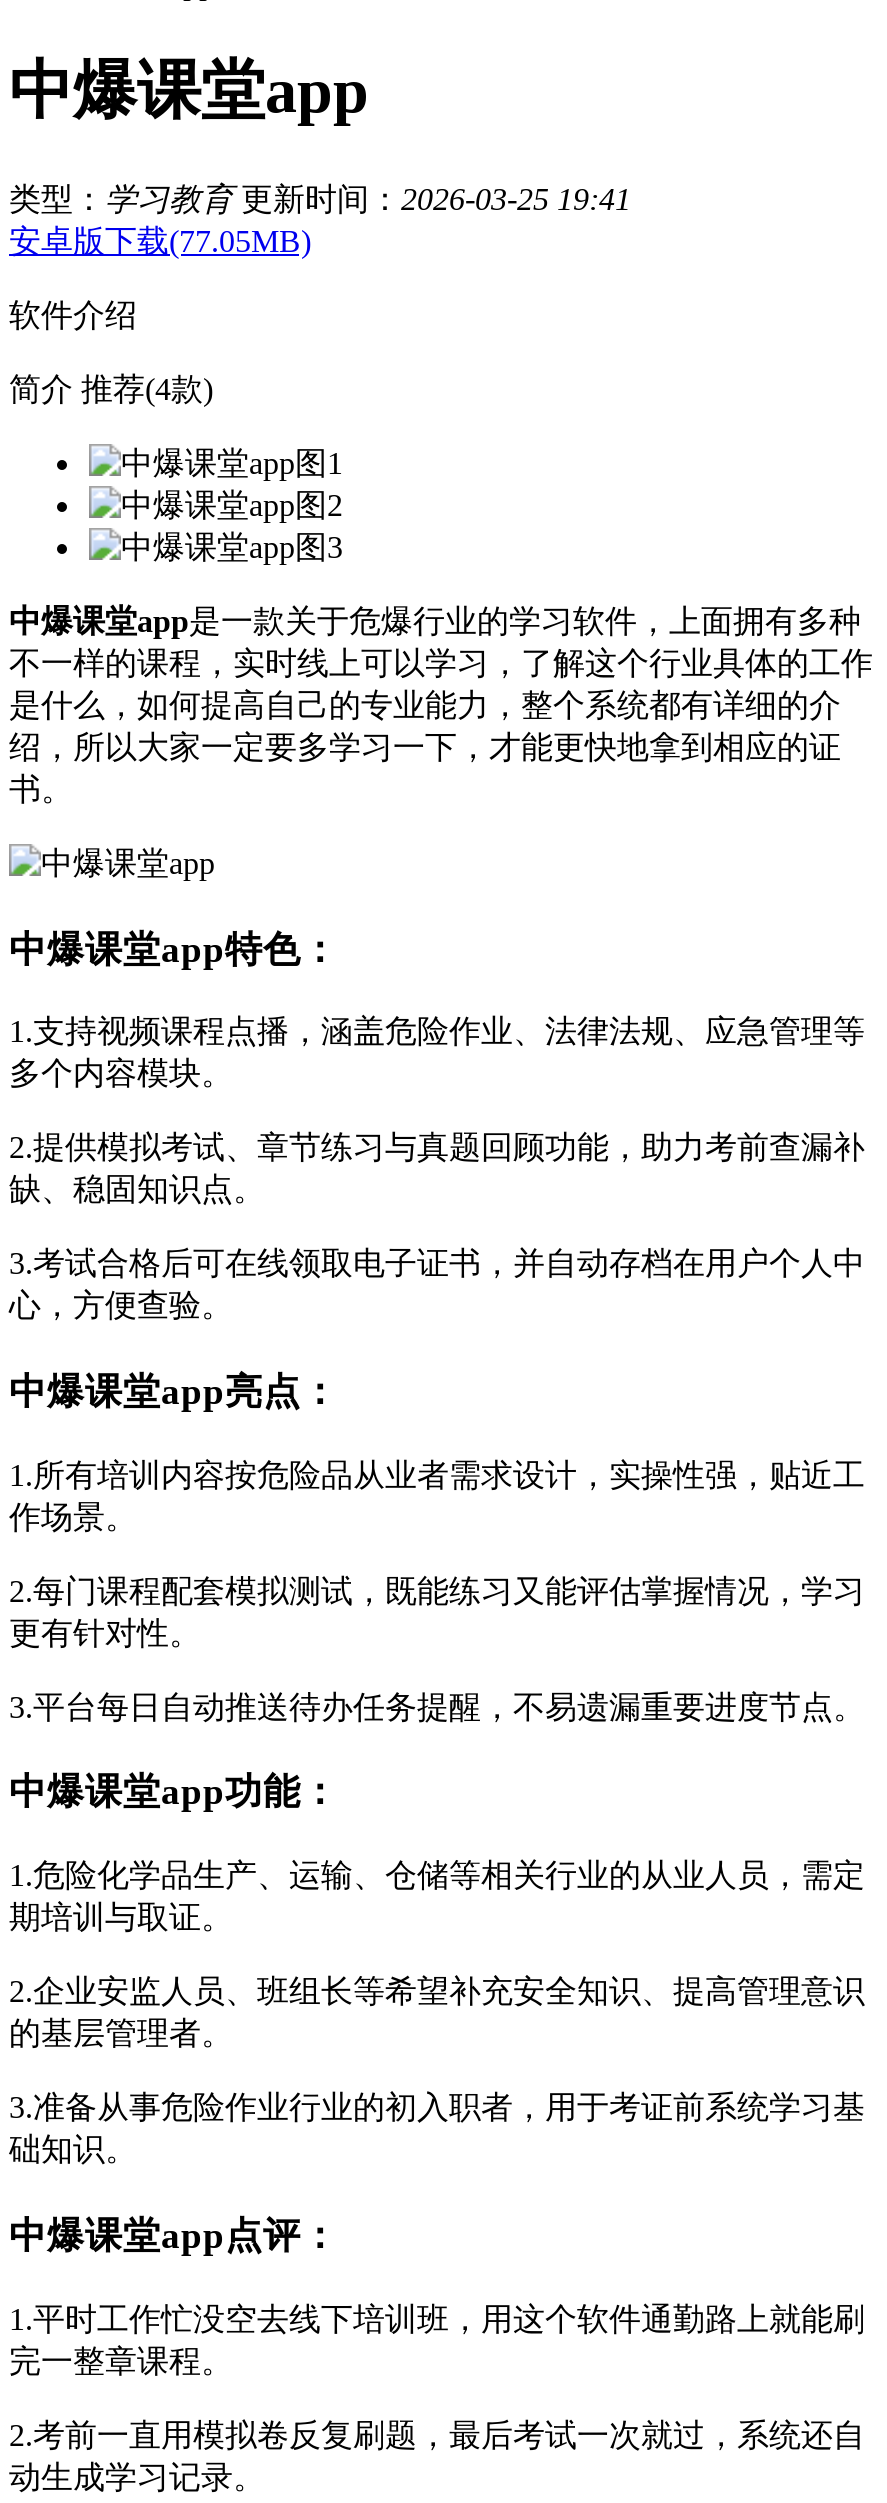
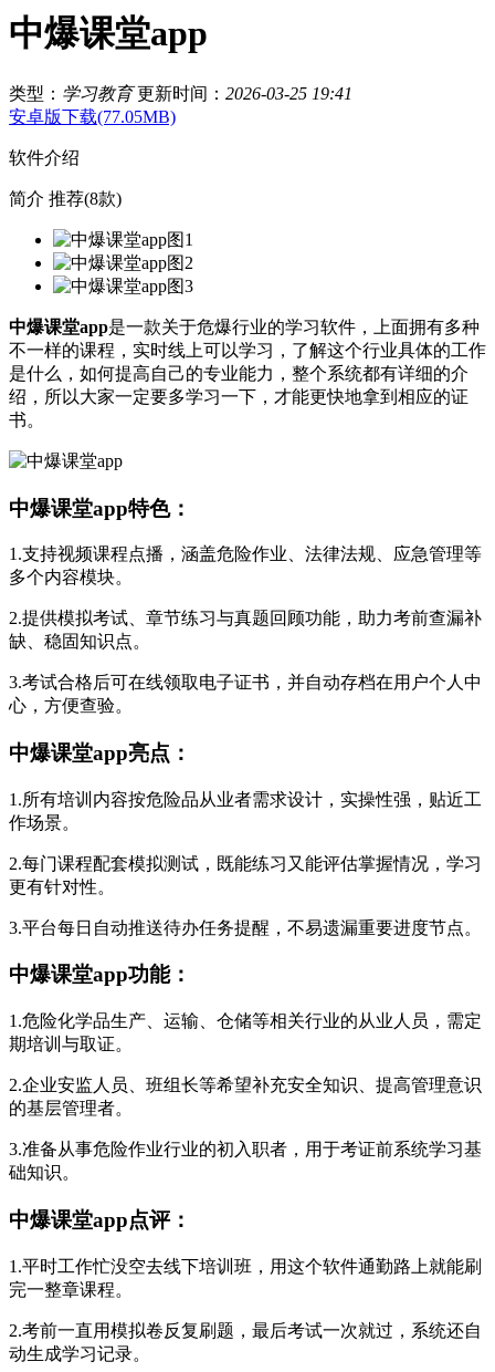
- 简介 推荐(4款)
+ 简介 推荐(8款)
